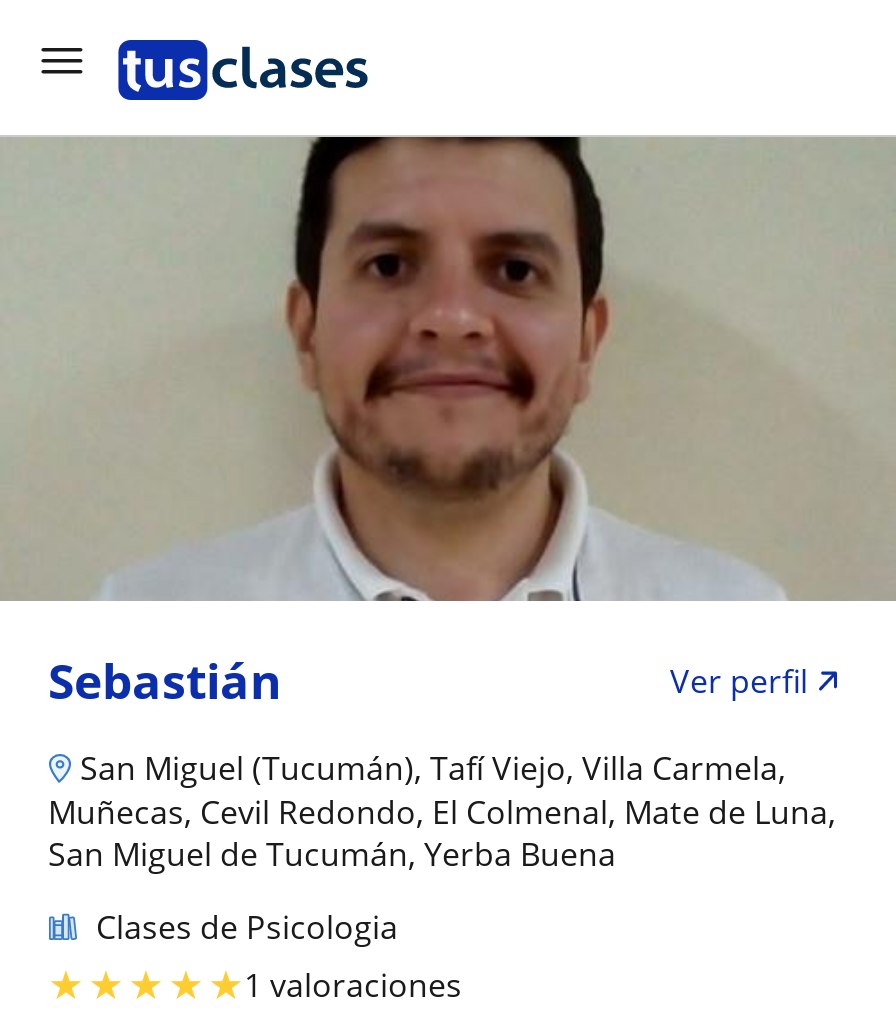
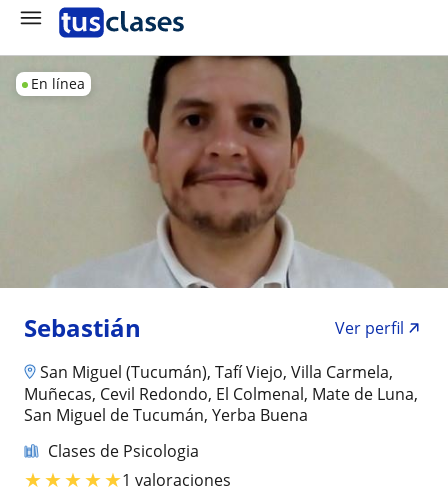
+ En línea
